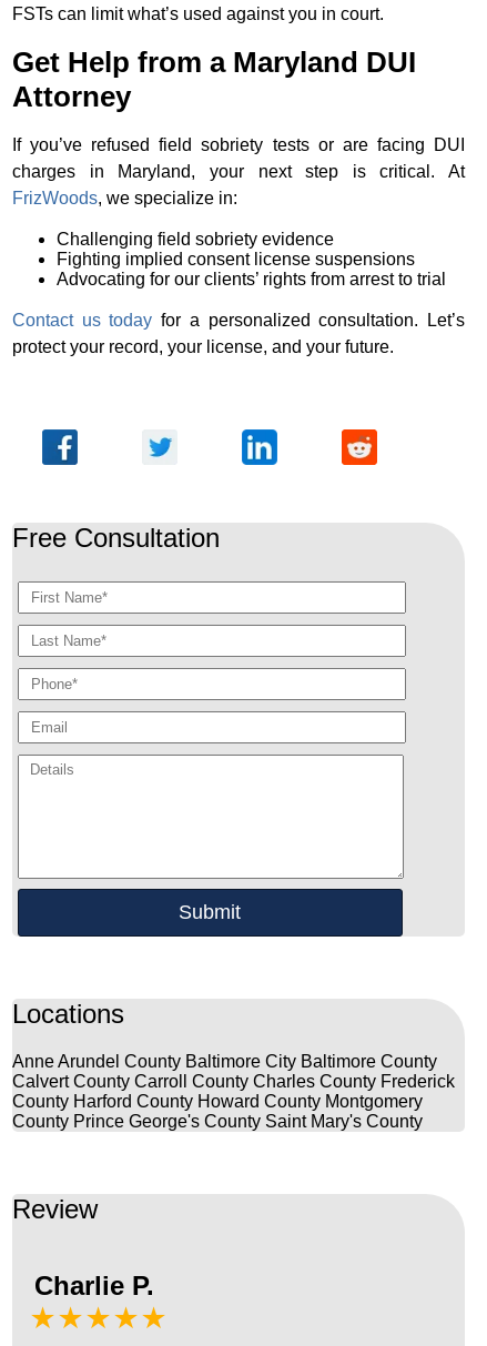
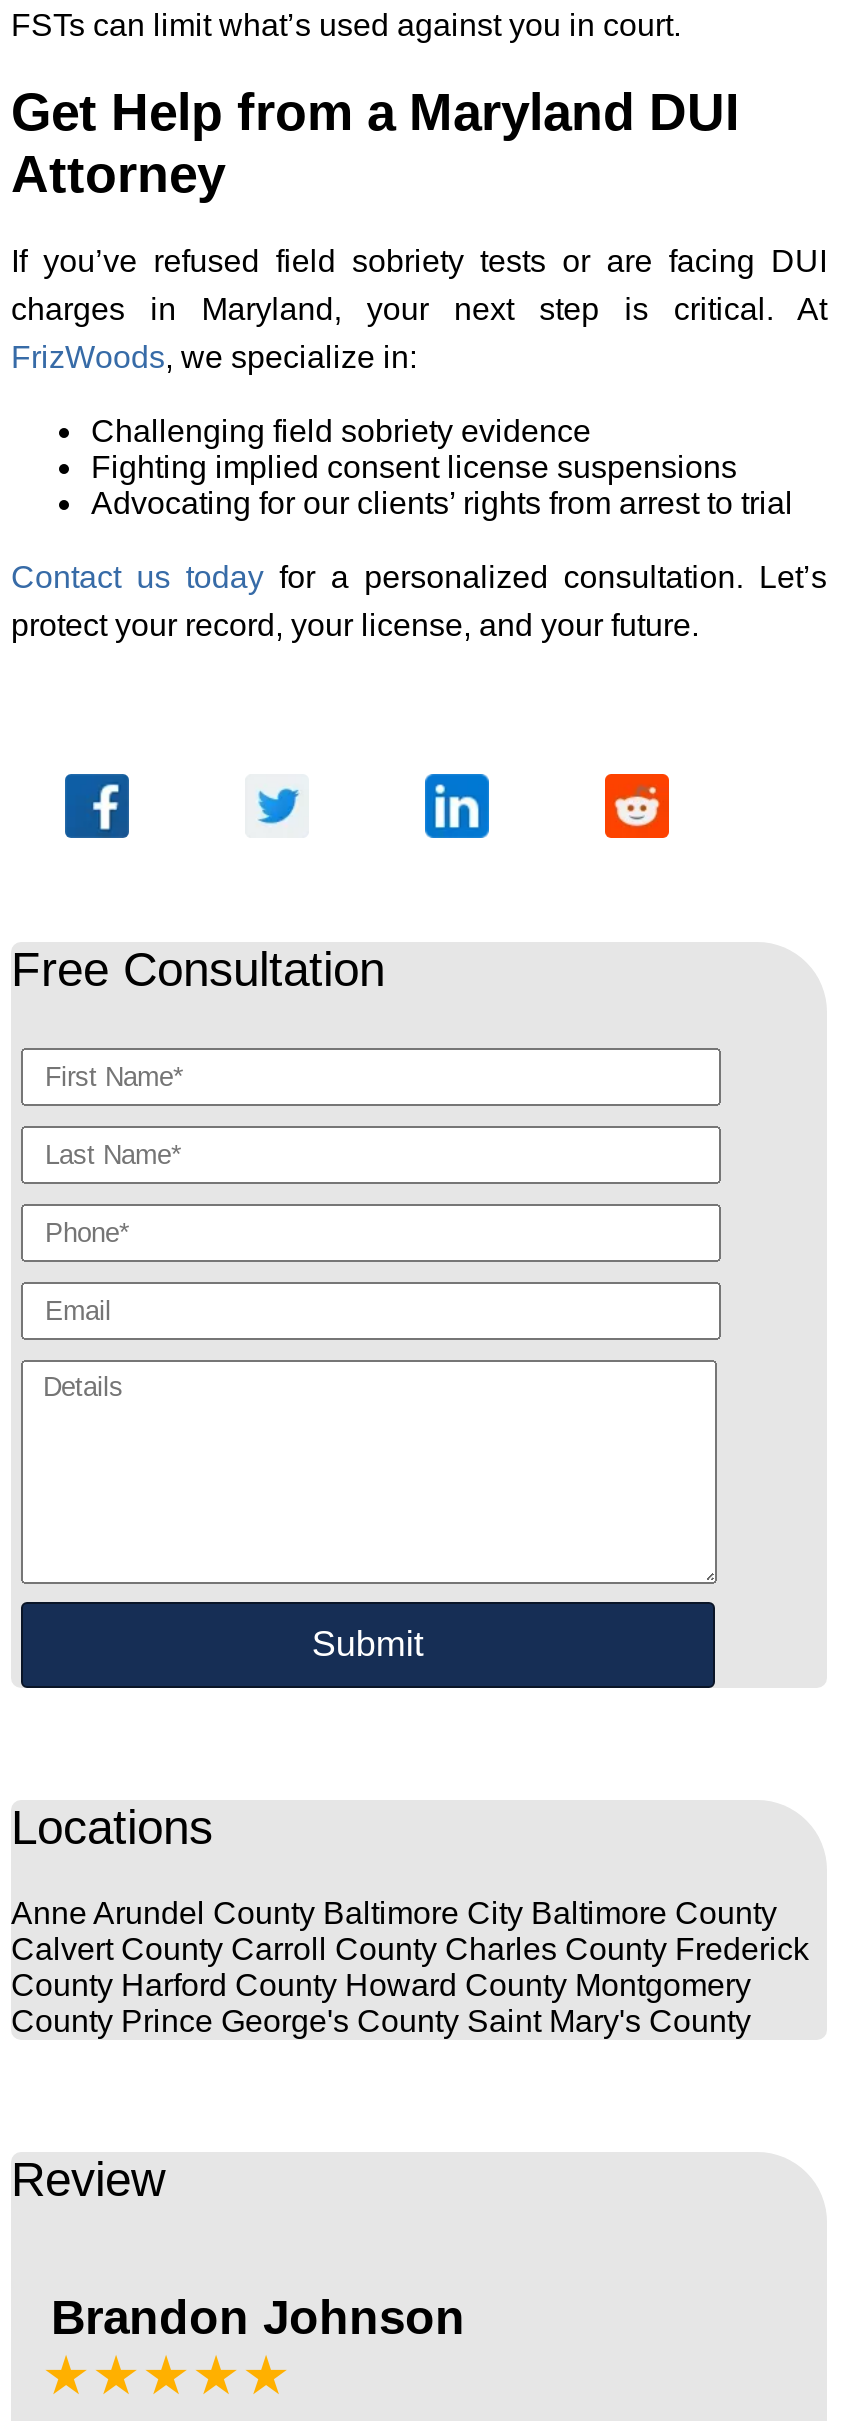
- Charlie P.
+ Brandon Johnson
